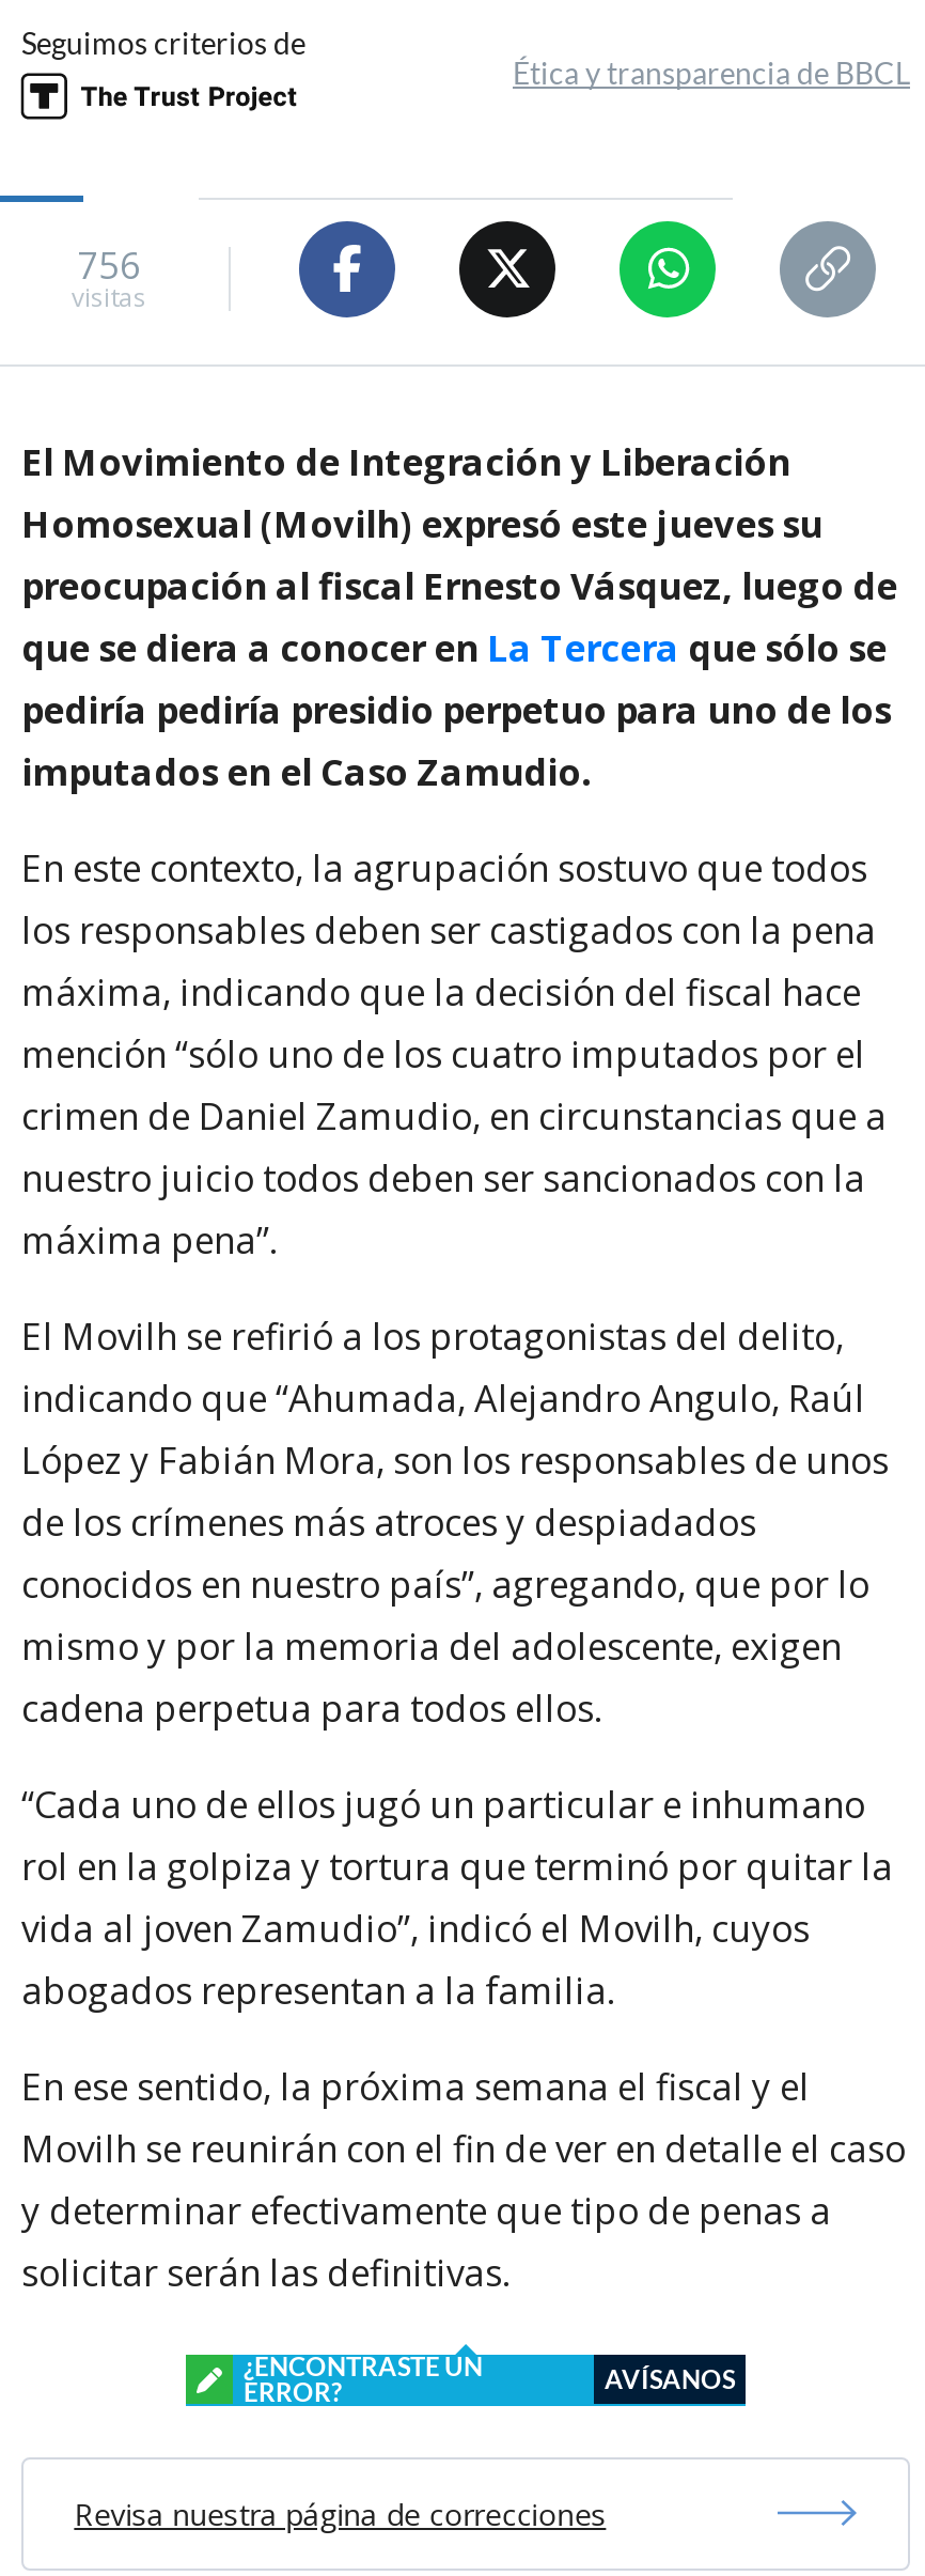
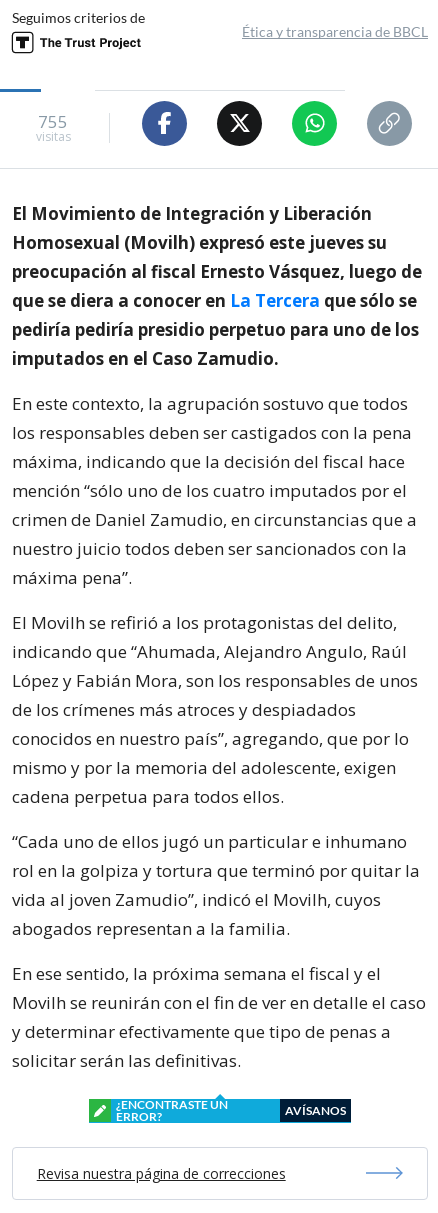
- 756
+ 755
